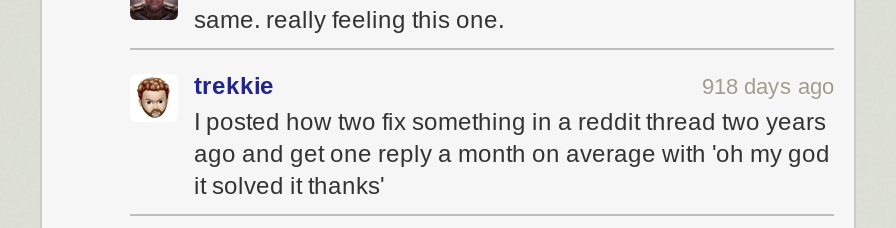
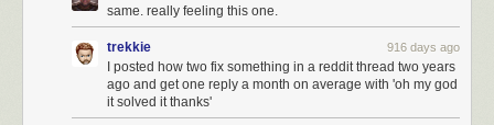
- 918 days ago
+ 916 days ago
